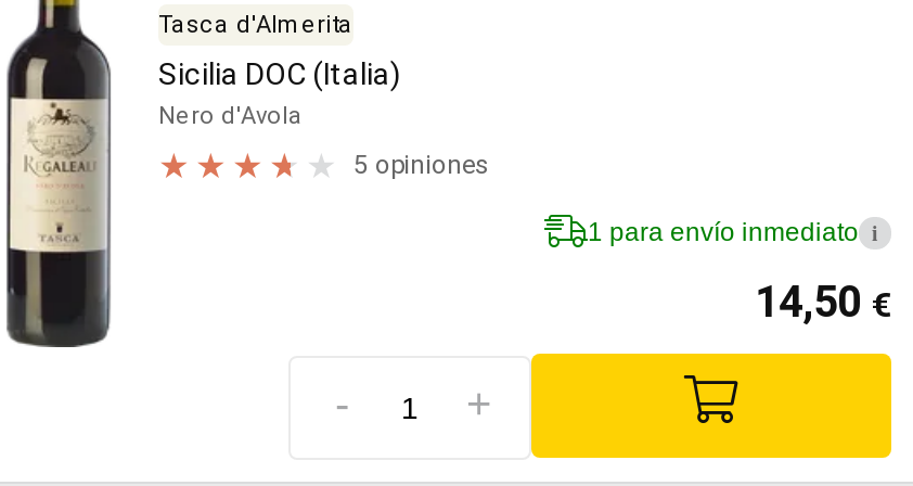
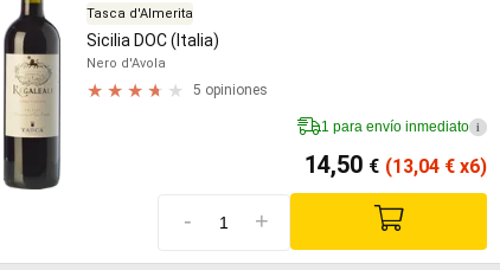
- 14,50 €
+ 14,50 € (13,04 €x6)
